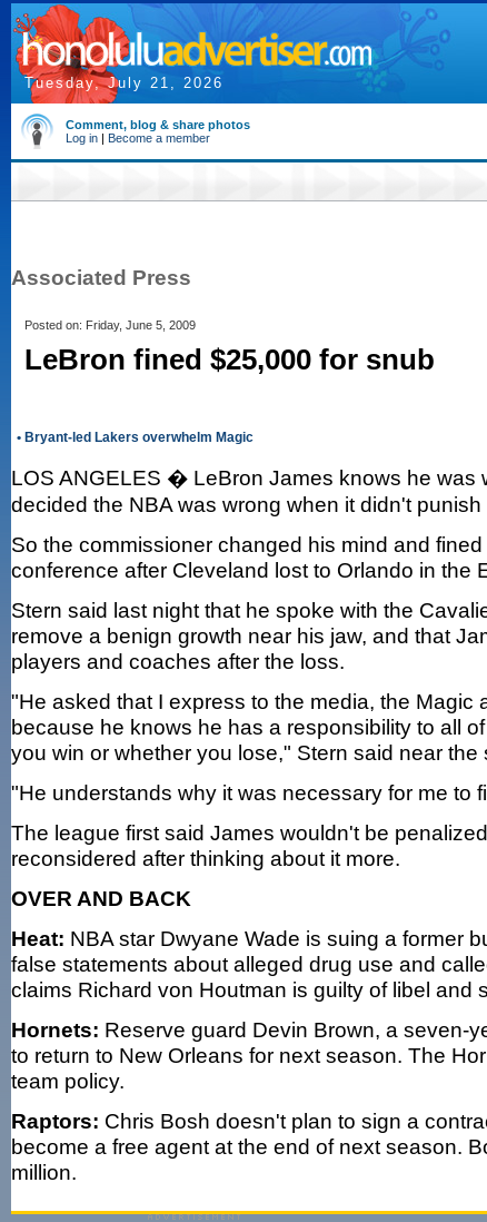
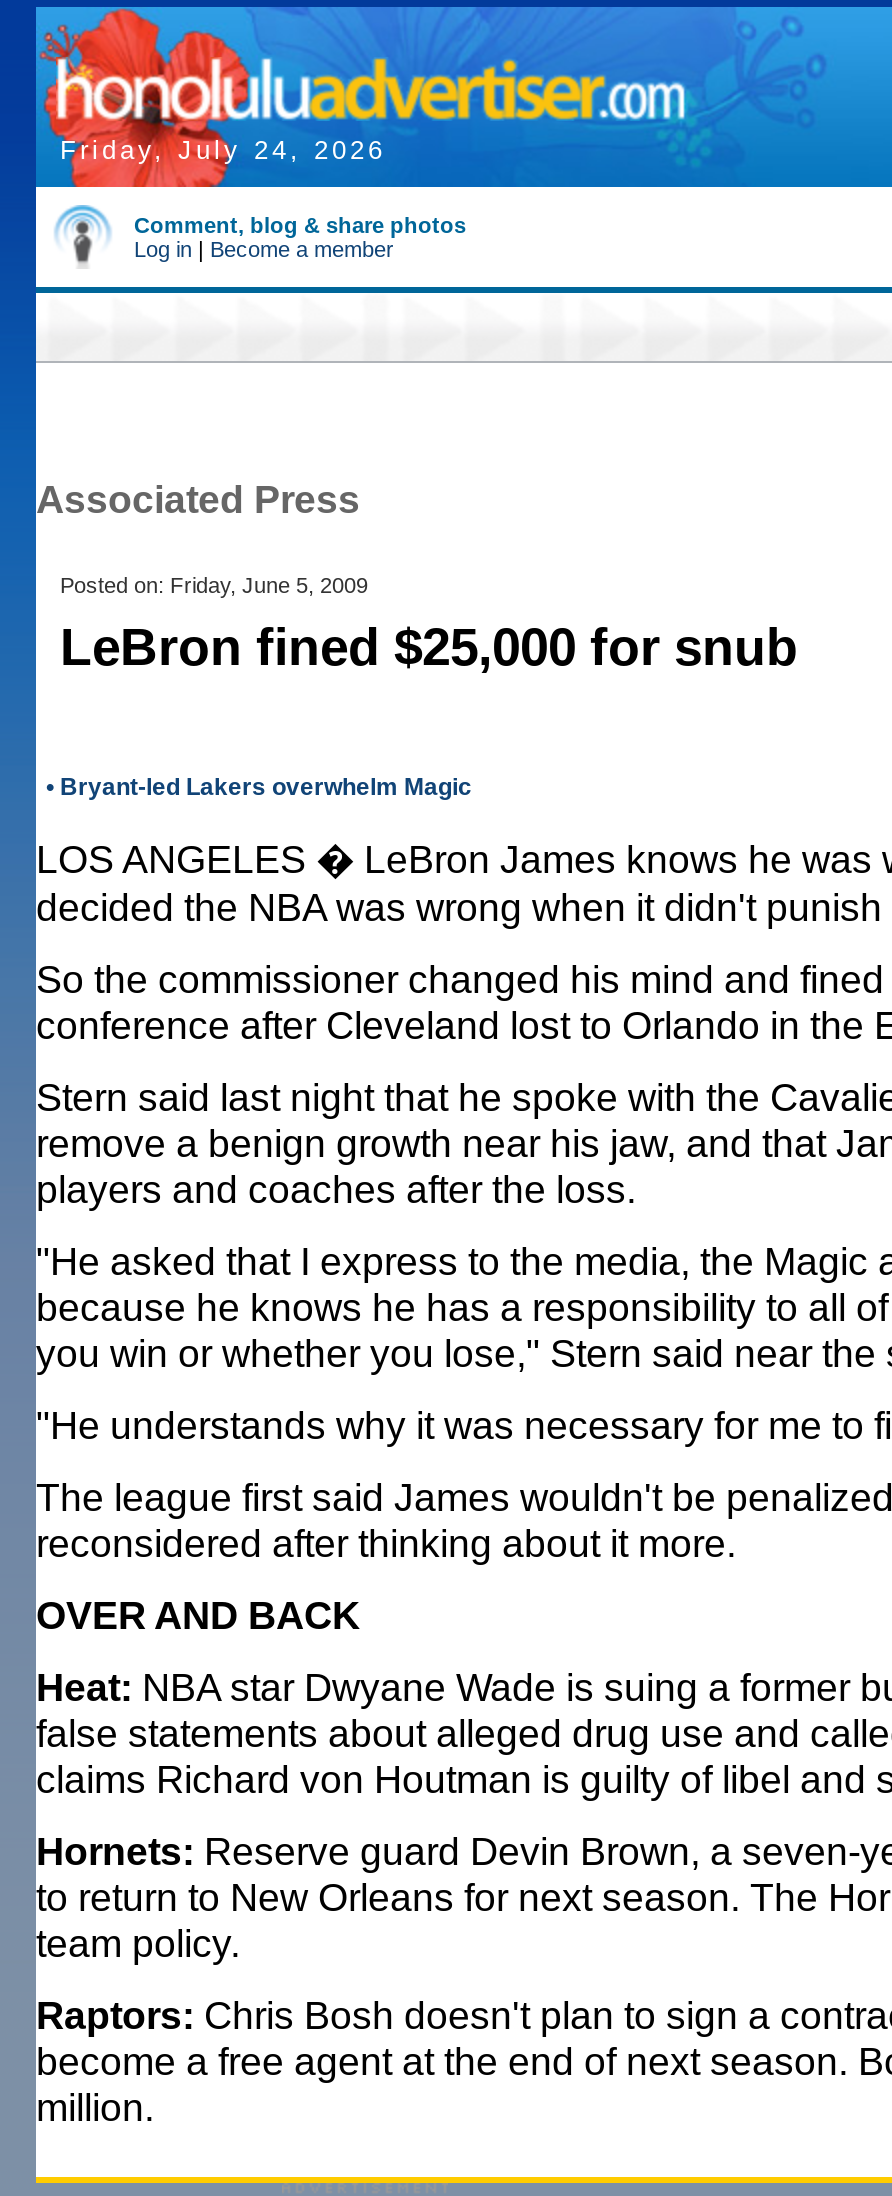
- Tuesday, July 21, 2026
+ Friday, July 24, 2026
